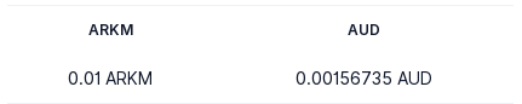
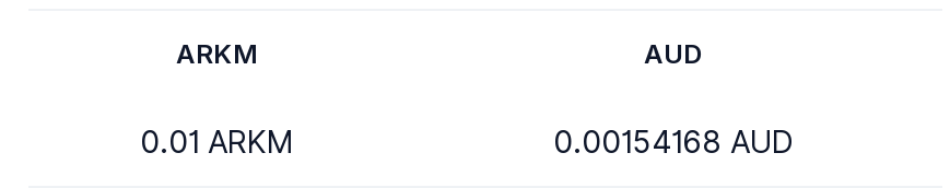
- 0.00156735 AUD
+ 0.00154168 AUD
